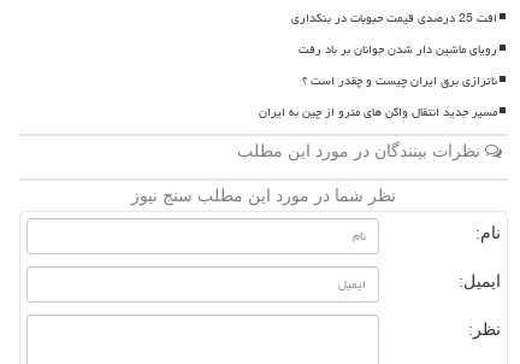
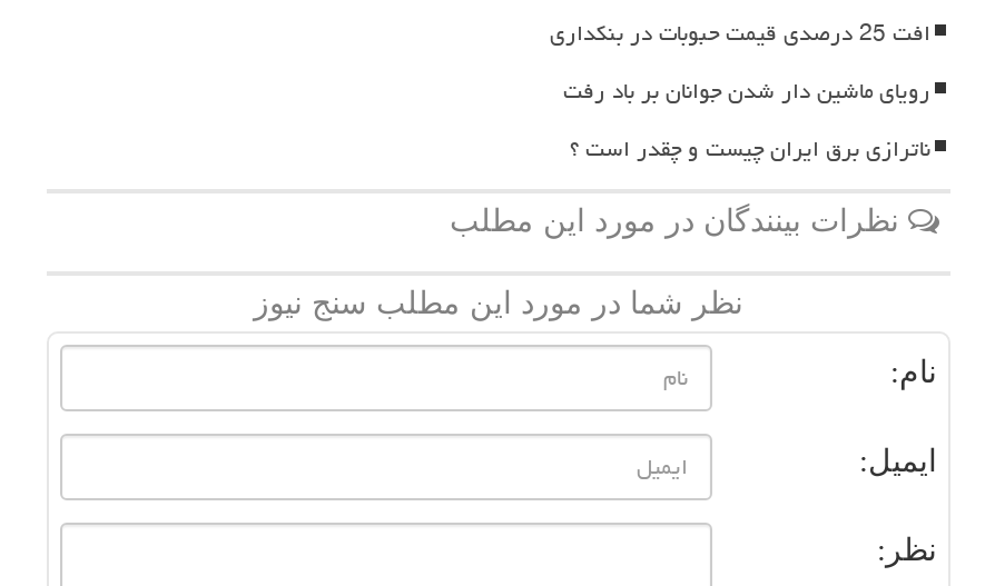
- مسیر جدید انتقال واگن های مترو از چین به ایران
